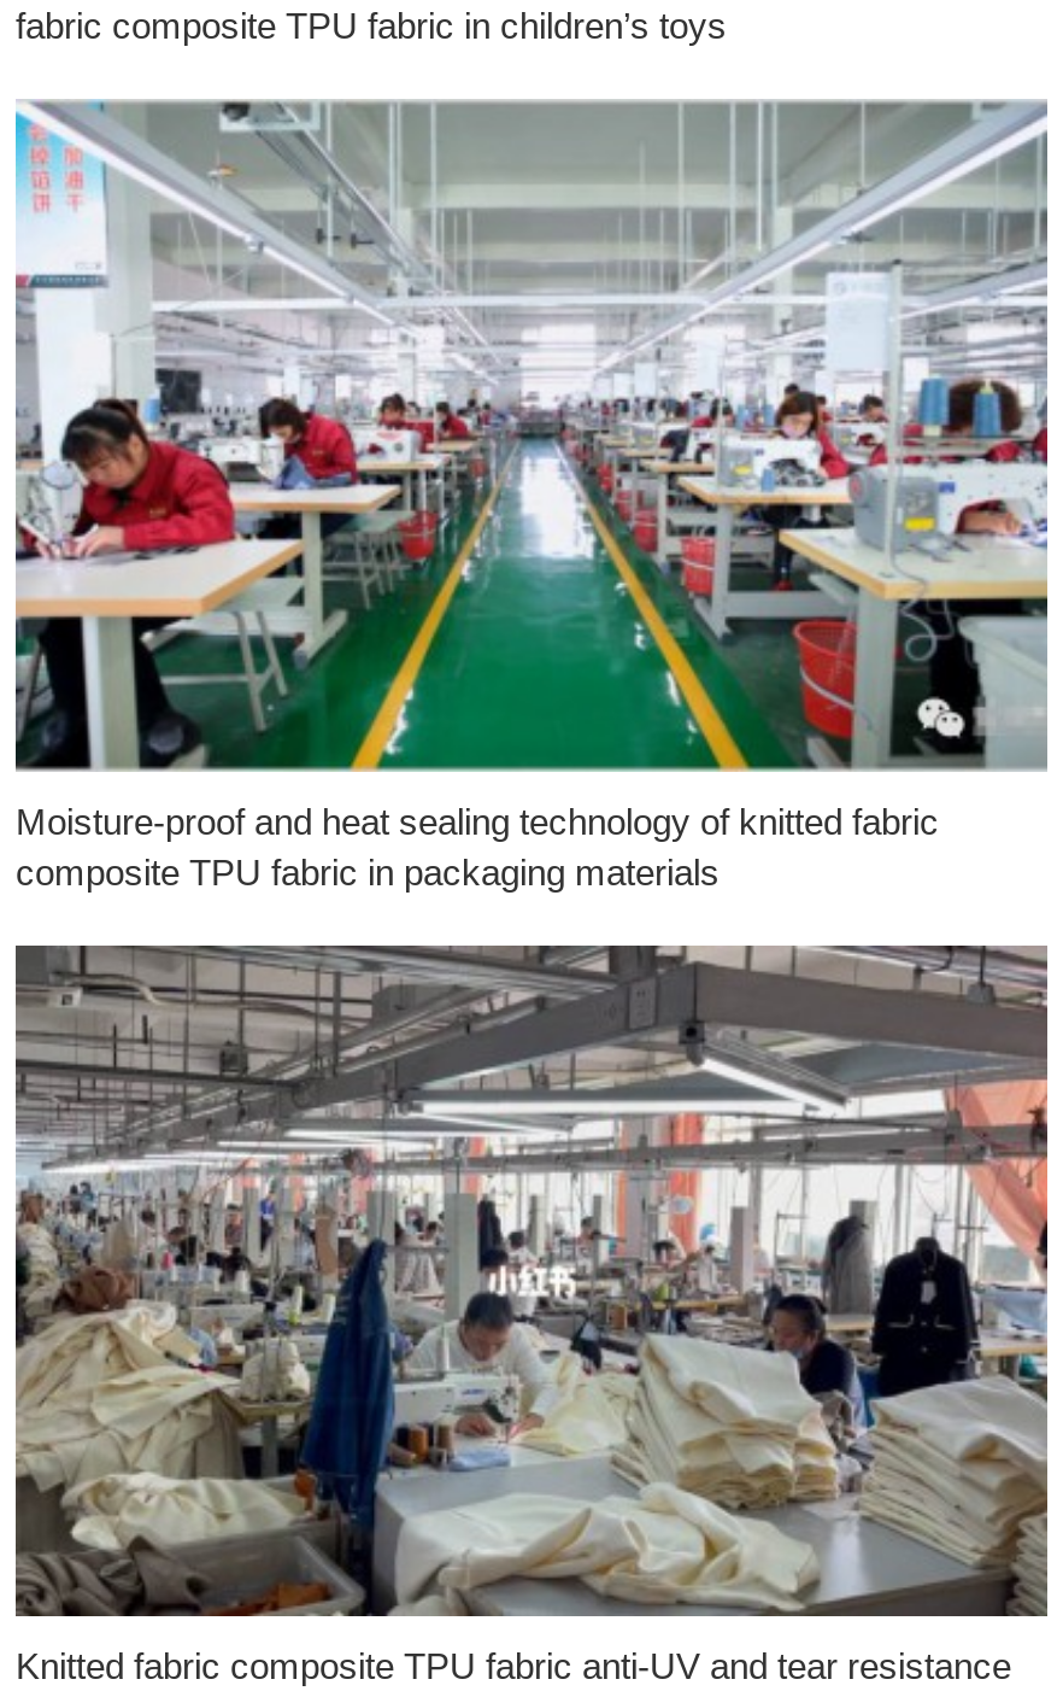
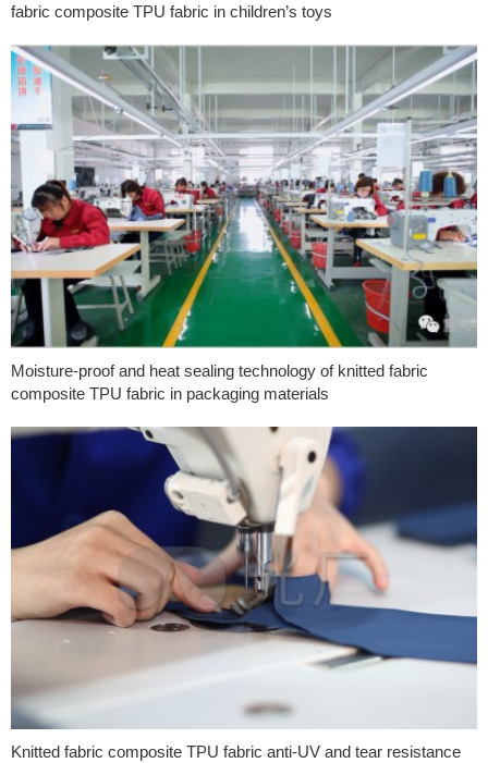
- [image]
+ [image]
